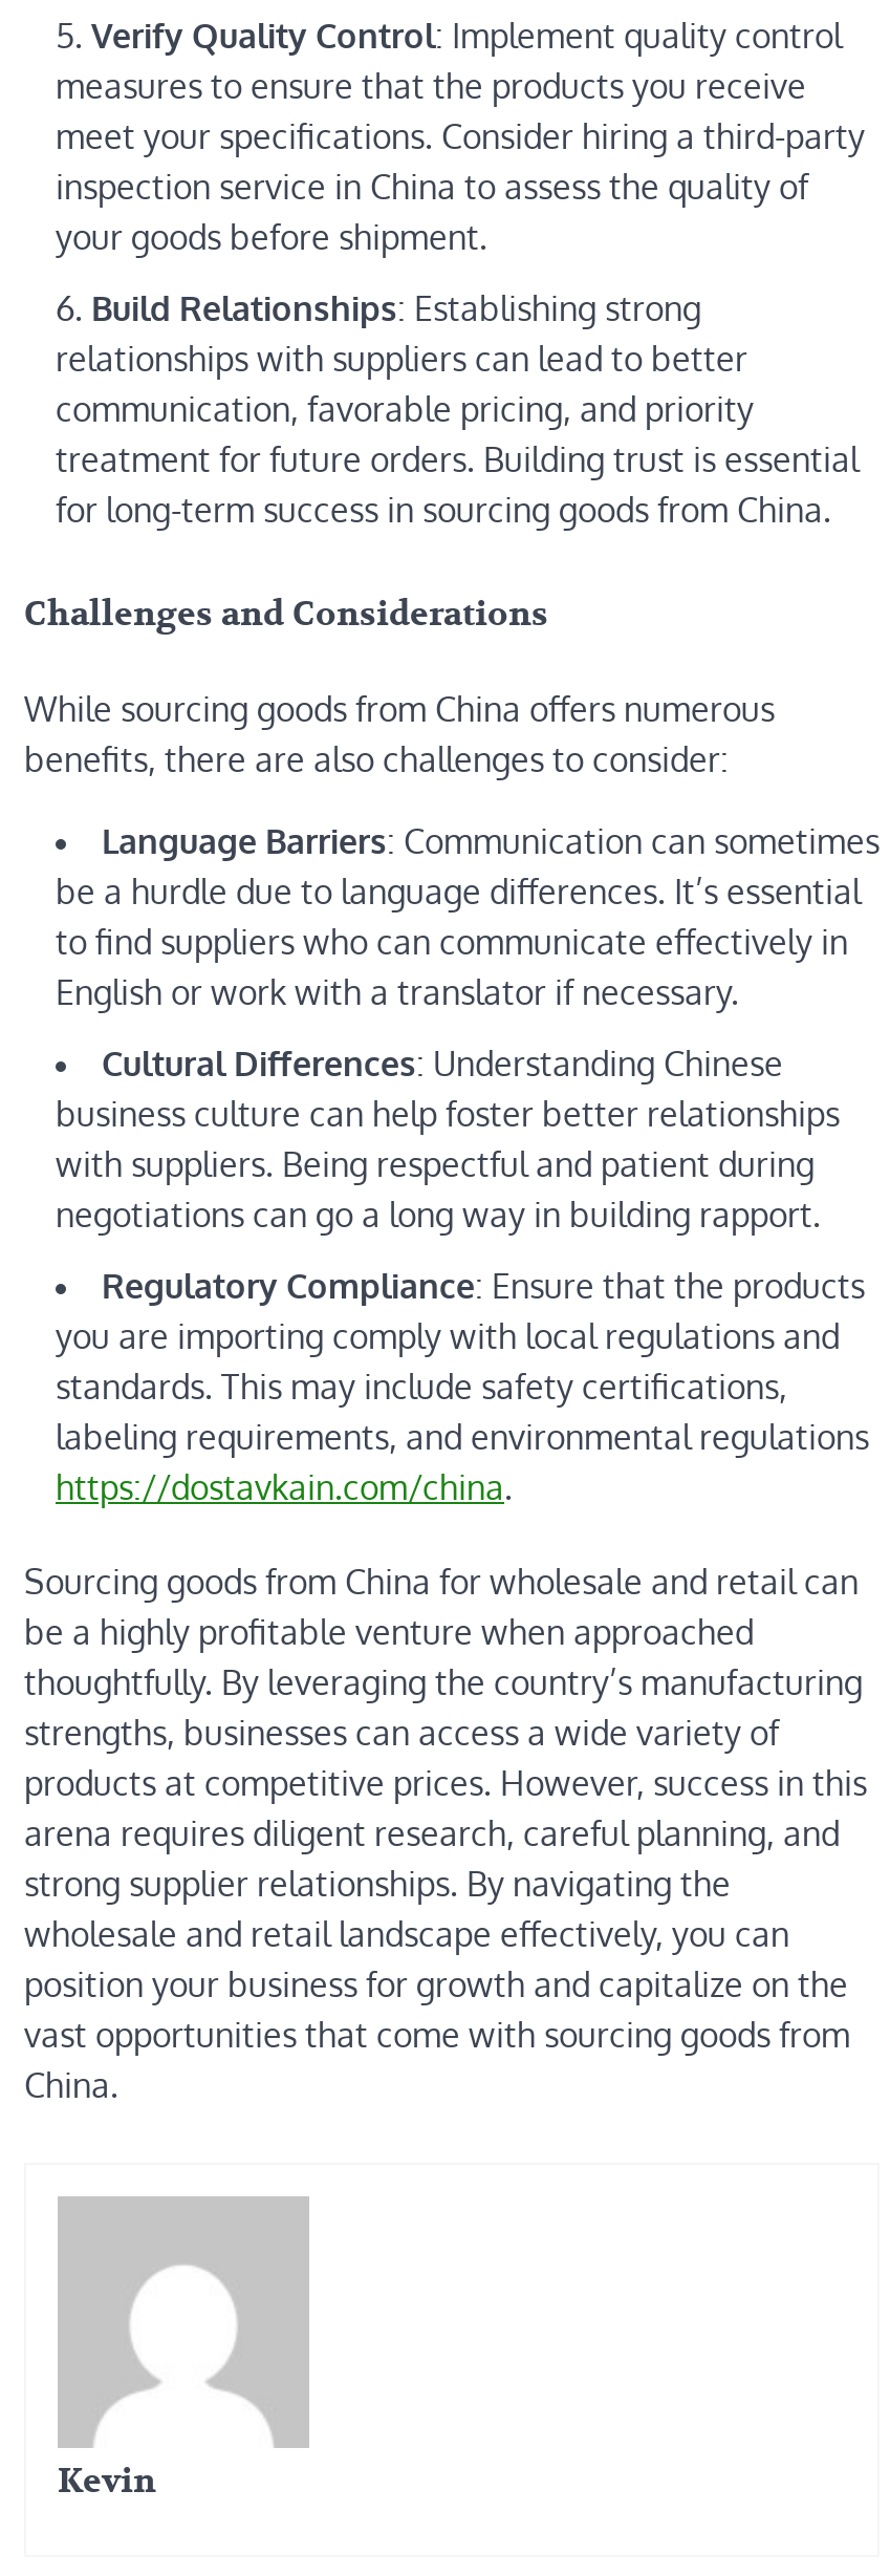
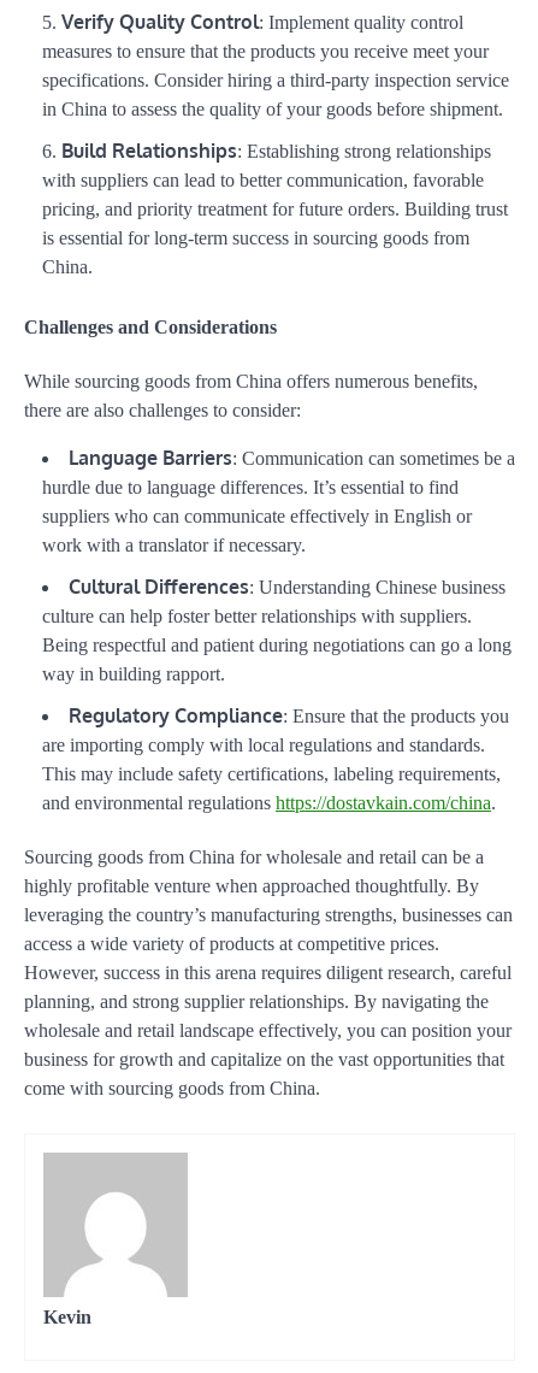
- measures to ensure that the products you receive
- meet your specifications. Consider hiring a third-party
- inspection service in China to assess the quality of
- your goods before shipment.
- Build Relationships: Establishing strong
- relationships with suppliers can lead to better
- communication, favorable pricing, and priority
- treatment for future orders. Building trust is essential
- for long-term success in sourcing goods from China.
- While sourcing goods from China offers numerous
- benefits, there are also challenges to consider:
- Language Barriers: Communication can sometimes
- be a hurdle due to language differences. It’s essential
- to find suppliers who can communicate effectively in
- English or work with a translator if necessary.
- Cultural Differences: Understanding Chinese
- business culture can help foster better relationships
- with suppliers. Being respectful and patient during
- negotiations can go a long way in building rapport.
- Regulatory Compliance: Ensure that the products
- you are importing comply with local regulations and
- standards. This may include safety certifications,
- labeling requirements, and environmental regulations
- https://dostavkain.com/china.
- Sourcing goods from China for wholesale and retail can
- be a highly profitable venture when approached
- thoughtfully. By leveraging the country’s manufacturing
- strengths, businesses can access a wide variety of
- products at competitive prices. However, success in this
- arena requires diligent research, careful planning, and
- strong supplier relationships. By navigating the
- wholesale and retail landscape effectively, you can
- position your business for growth and capitalize on the
- vast opportunities that come with sourcing goods from
+ measures to ensure that the products you receive meet your
+ specifications. Consider hiring a third-party inspection service
+ in China to assess the quality of your goods before shipment.
+ Build Relationships: Establishing strong relationships
+ with suppliers can lead to better communication, favorable
+ pricing, and priority treatment for future orders. Building trust
+ is essential for long-term success in sourcing goods from

moved down: Challenges and Considerations

moved up: China.

+ While sourcing goods from China offers numerous benefits,
+ there are also challenges to consider:
+ Language Barriers: Communication can sometimes be a
+ hurdle due to language differences. It’s essential to find
+ suppliers who can communicate effectively in English or
+ work with a translator if necessary.
+ Cultural Differences: Understanding Chinese business
+ culture can help foster better relationships with suppliers.
+ Being respectful and patient during negotiations can go a long
+ way in building rapport.
+ Regulatory Compliance: Ensure that the products you
+ are importing comply with local regulations and standards.
+ This may include safety certifications, labeling requirements,
+ and environmental regulations https://dostavkain.com/china.
+ Sourcing goods from China for wholesale and retail can be a
+ highly profitable venture when approached thoughtfully. By
+ leveraging the country’s manufacturing strengths, businesses can
+ access a wide variety of products at competitive prices.
+ However, success in this arena requires diligent research, careful
+ planning, and strong supplier relationships. By navigating the
+ wholesale and retail landscape effectively, you can position your
+ business for growth and capitalize on the vast opportunities that
+ come with sourcing goods from China.
